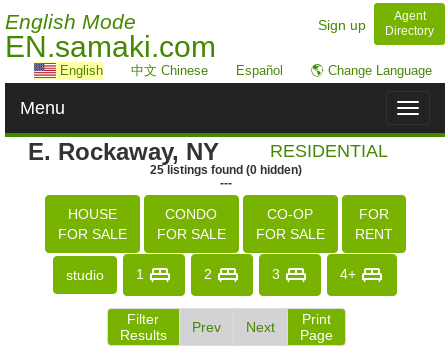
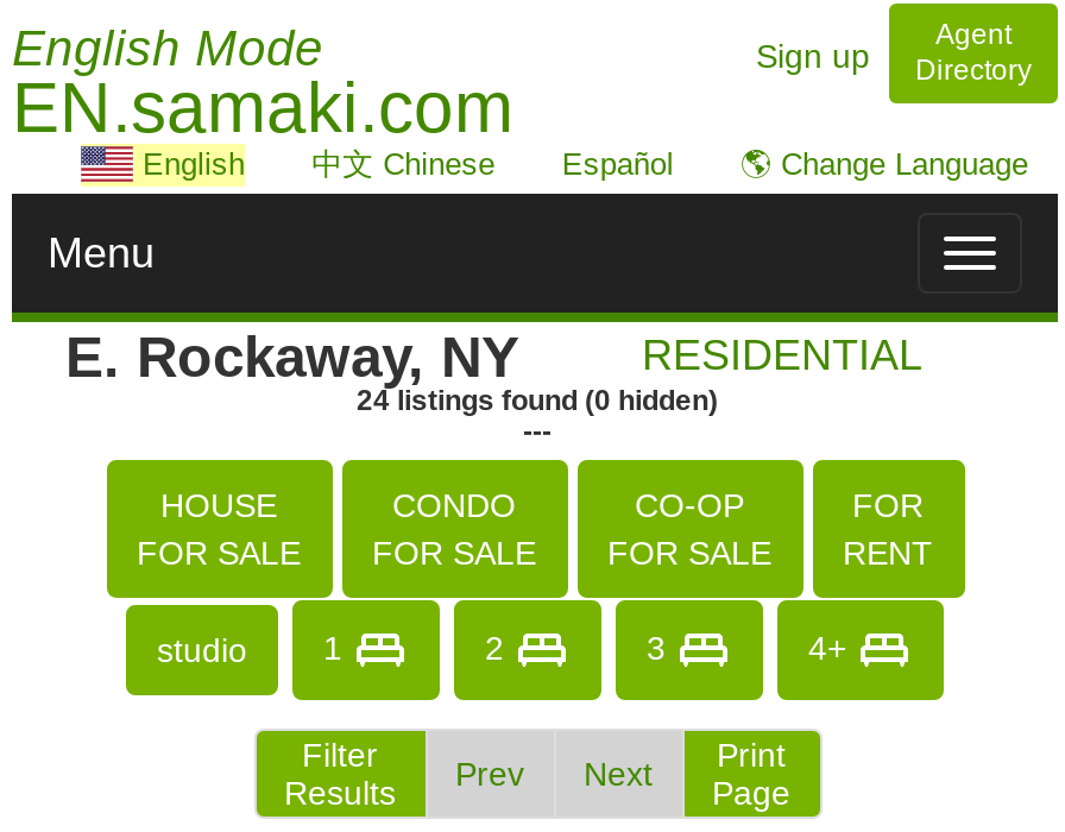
- 25 listings found (0 hidden)
+ 24 listings found (0 hidden)
